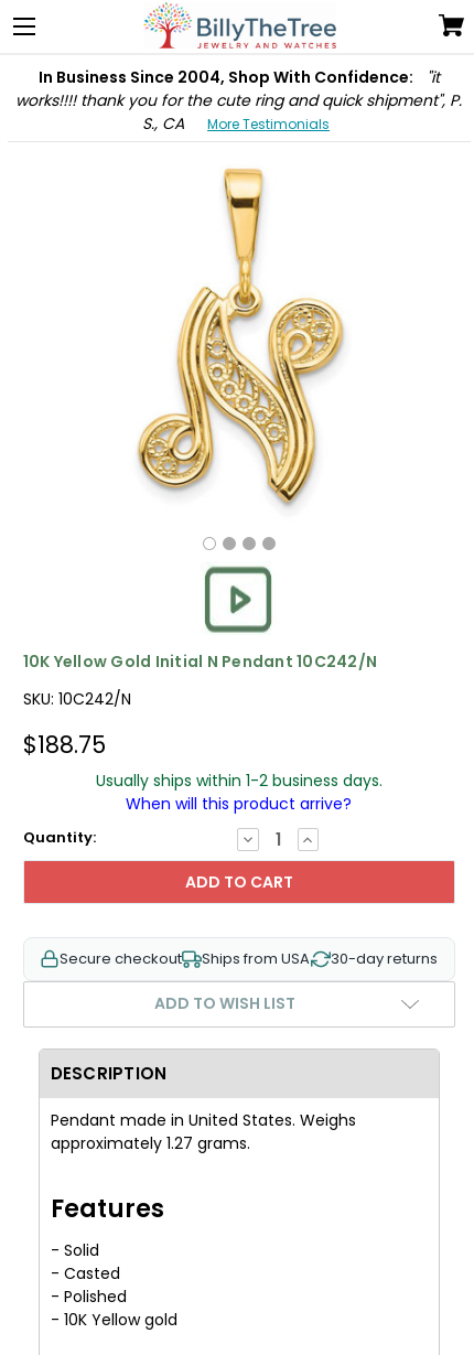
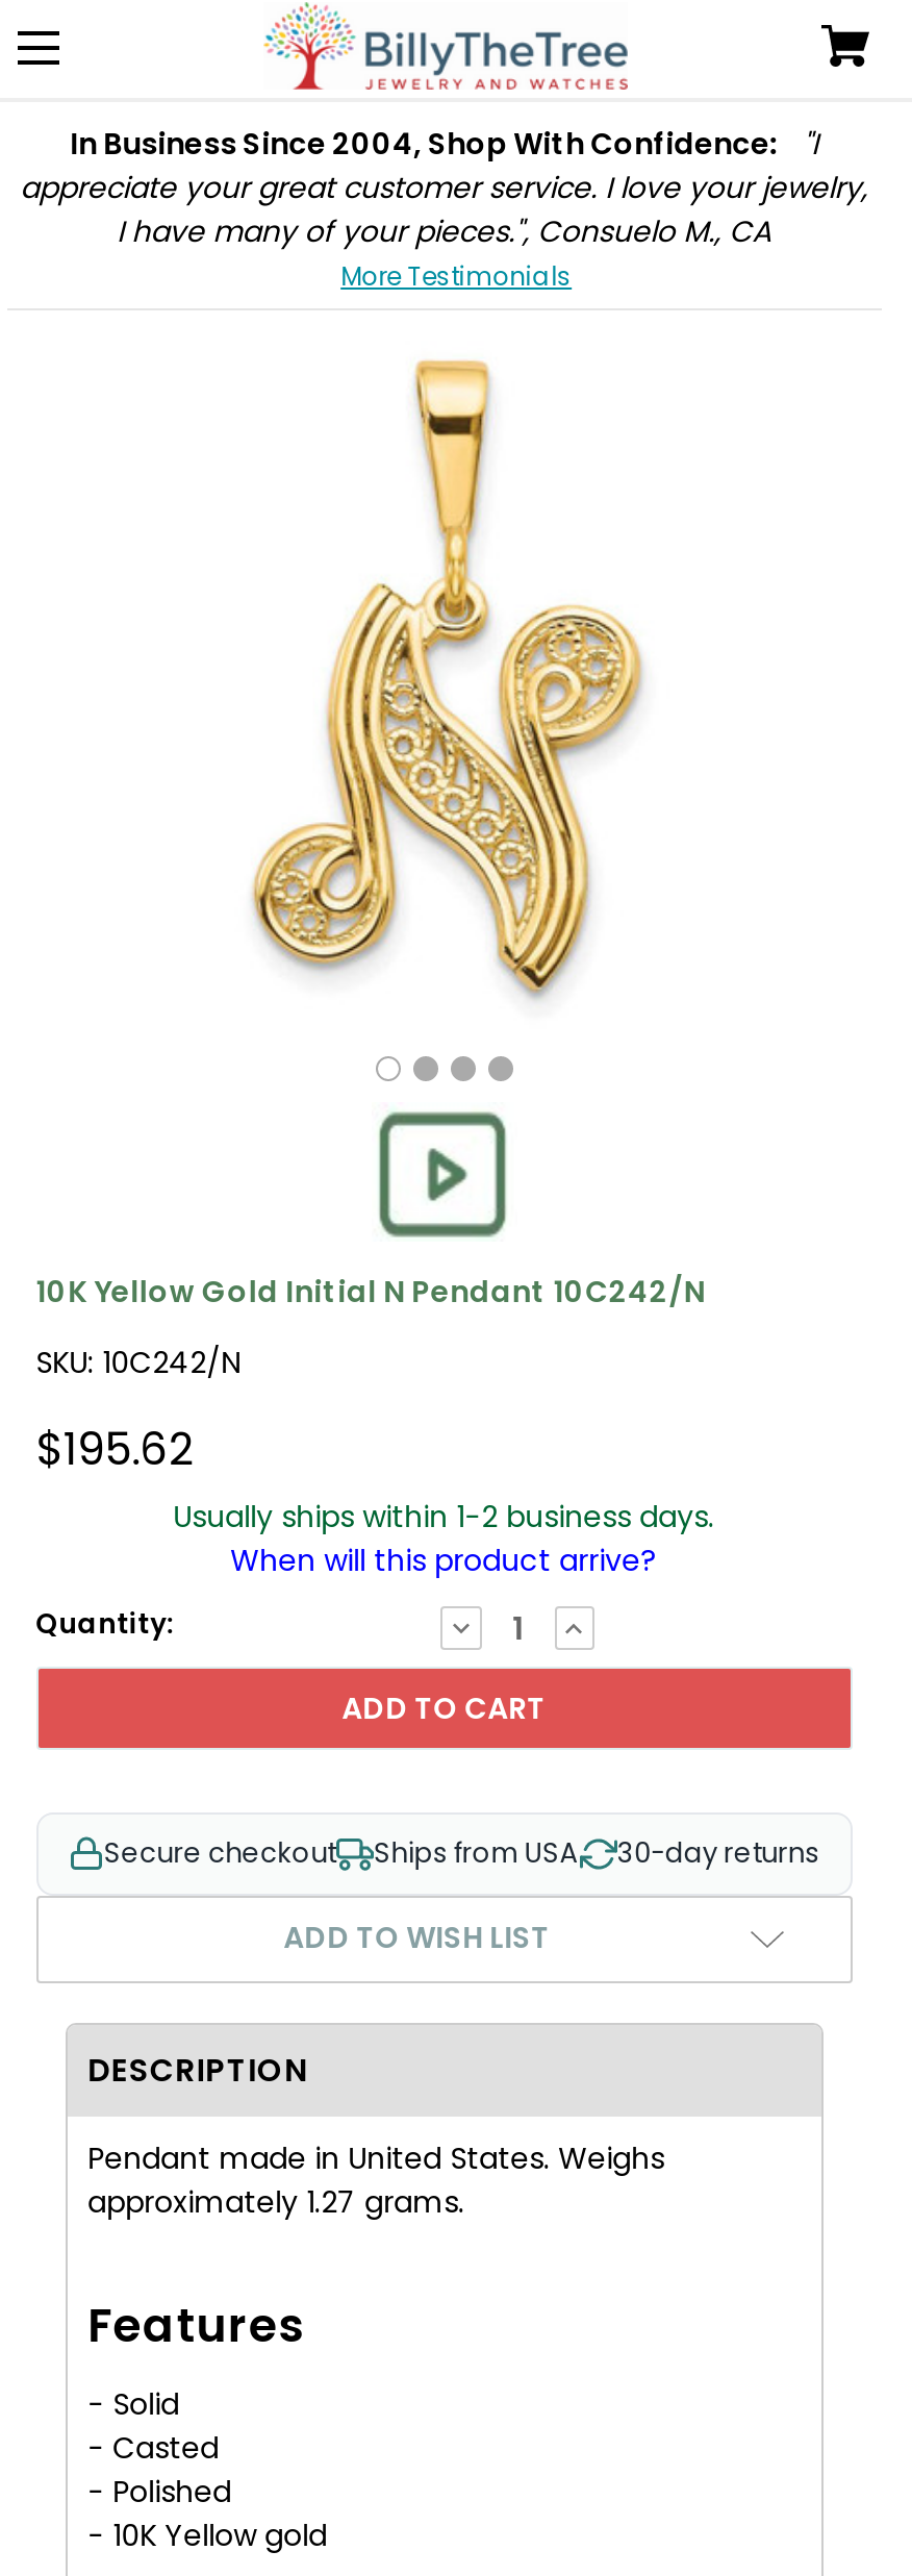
- In Business Since 2004, Shop With Confidence: "it
- works!!!! thank you for the cute ring and quick shipment", P.
- S., CA
+ In Business Since 2004, Shop With Confidence: "I
+ appreciate your great customer service. I love your jewelry,
+ I have many of your pieces.", Consuelo M., CA

- $188.75
+ $195.62
